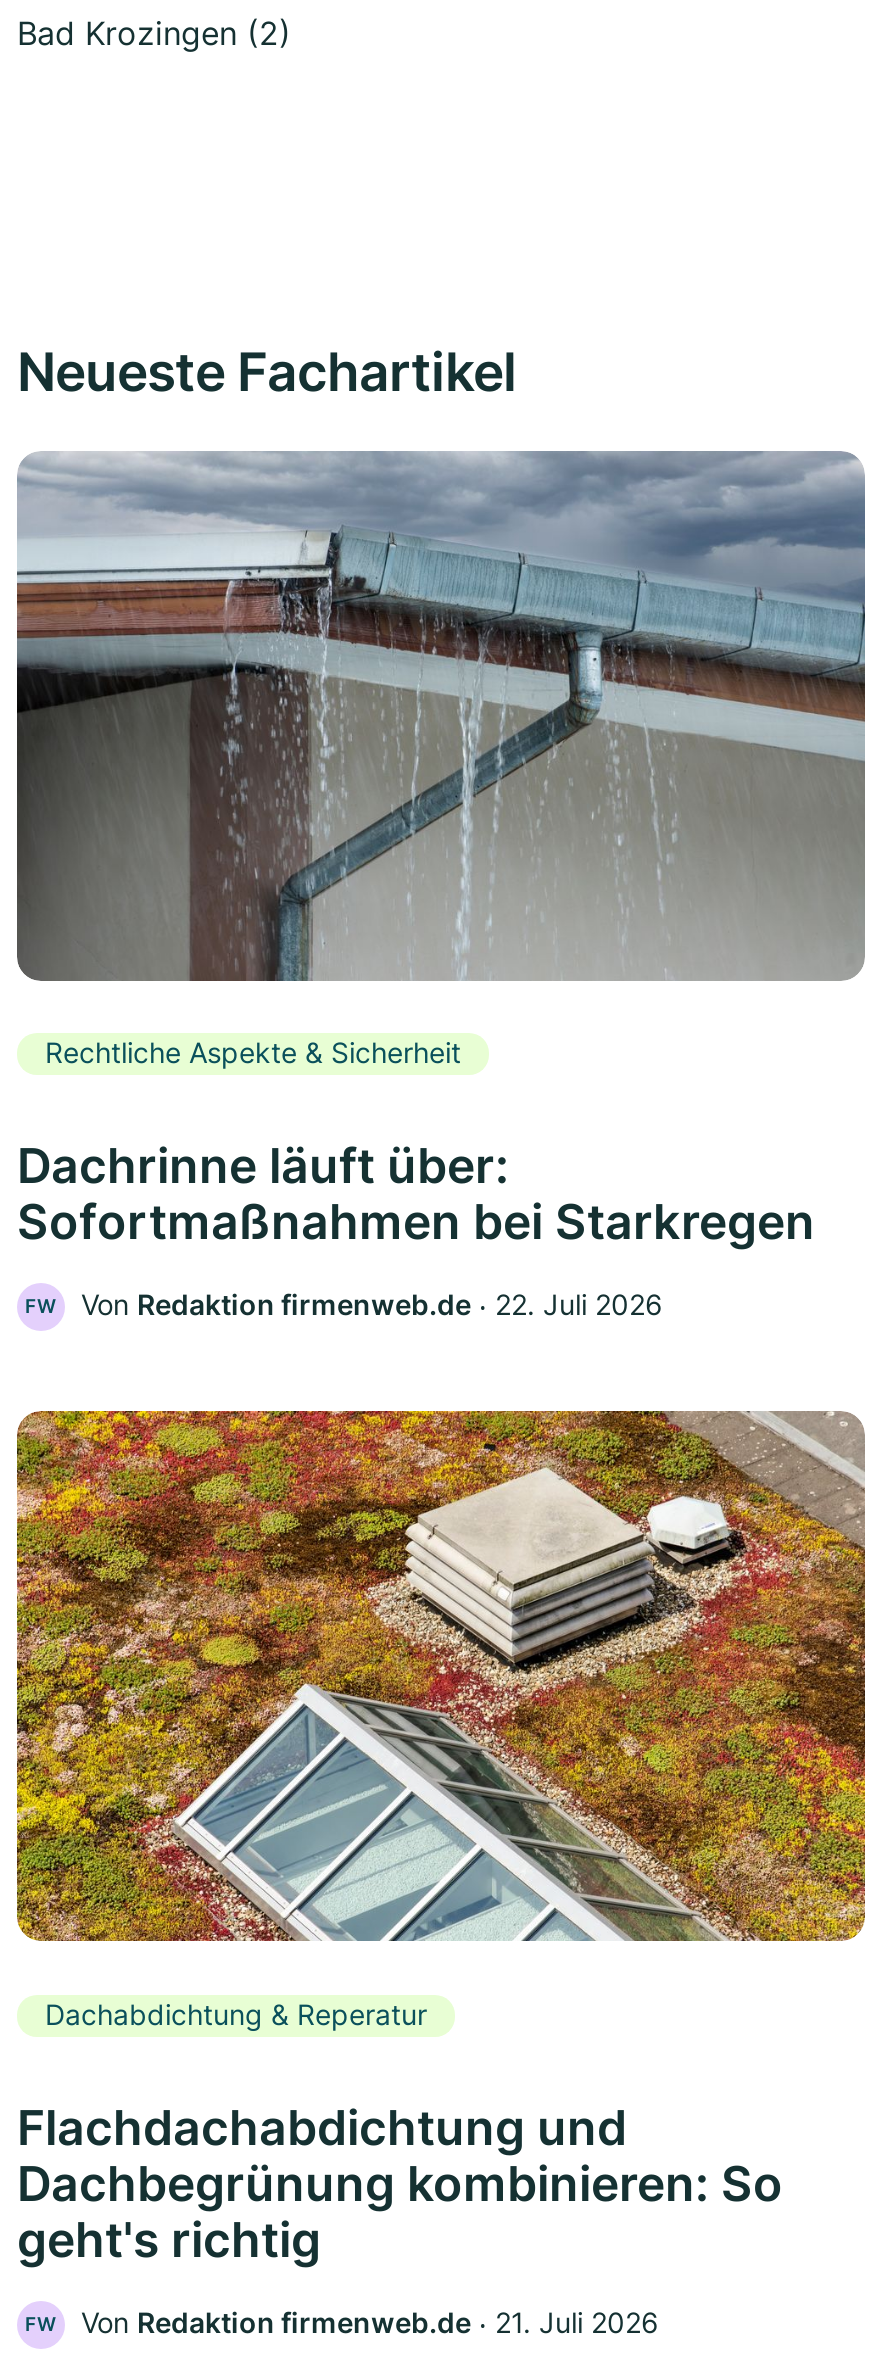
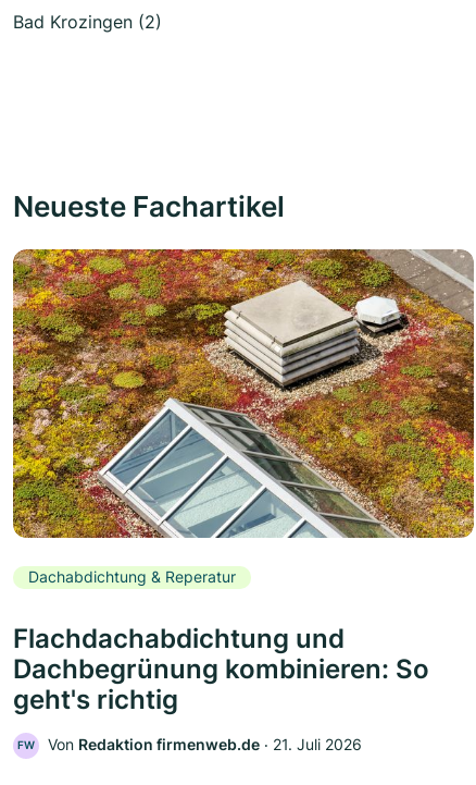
- [image]
- Rechtliche Aspekte & Sicherheit
- Dachrinne läuft über:
- Sofortmaßnahmen bei Starkregen
- FW
- Von Redaktion firmenweb.de ‧ 22. Juli 2026
